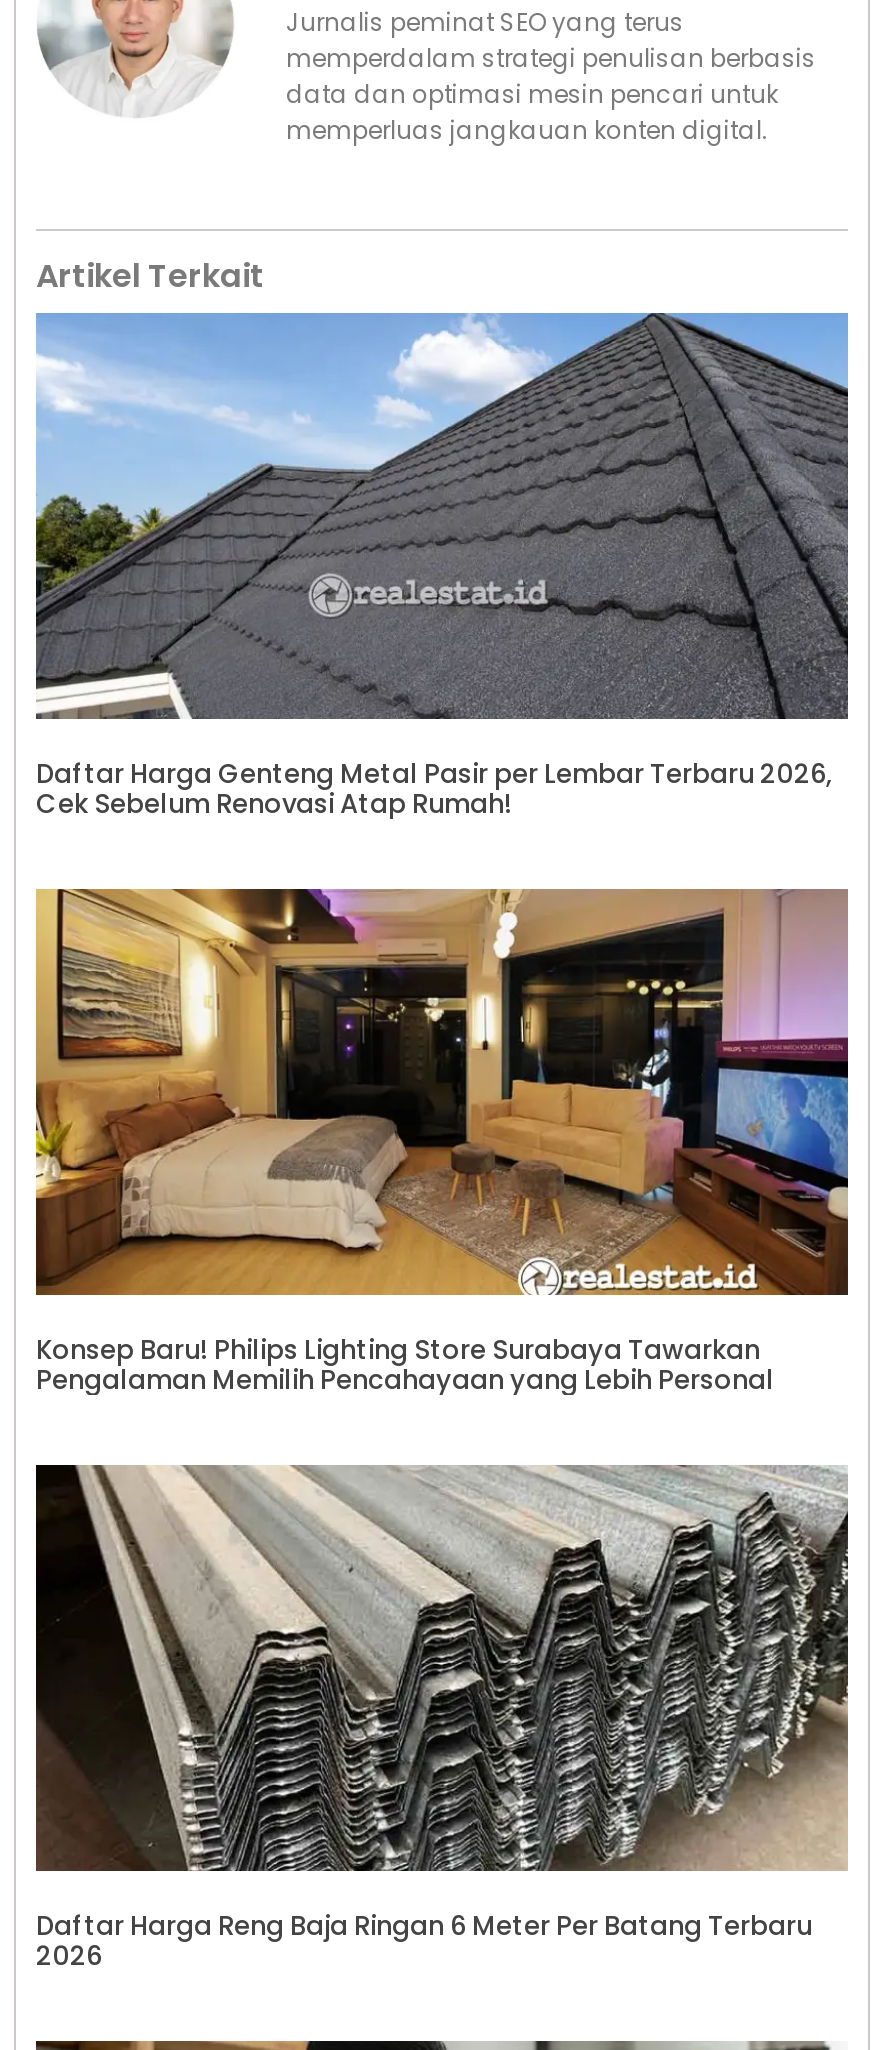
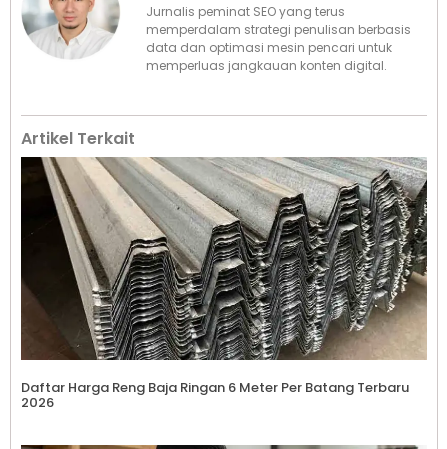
- [image]
- Daftar Harga Genteng Metal Pasir per Lembar Terbaru 2026,
- Cek Sebelum Renovasi Atap Rumah!

- [image]
- Konsep Baru! Philips Lighting Store Surabaya Tawarkan
- Pengalaman Memilih Pencahayaan yang Lebih Personal
